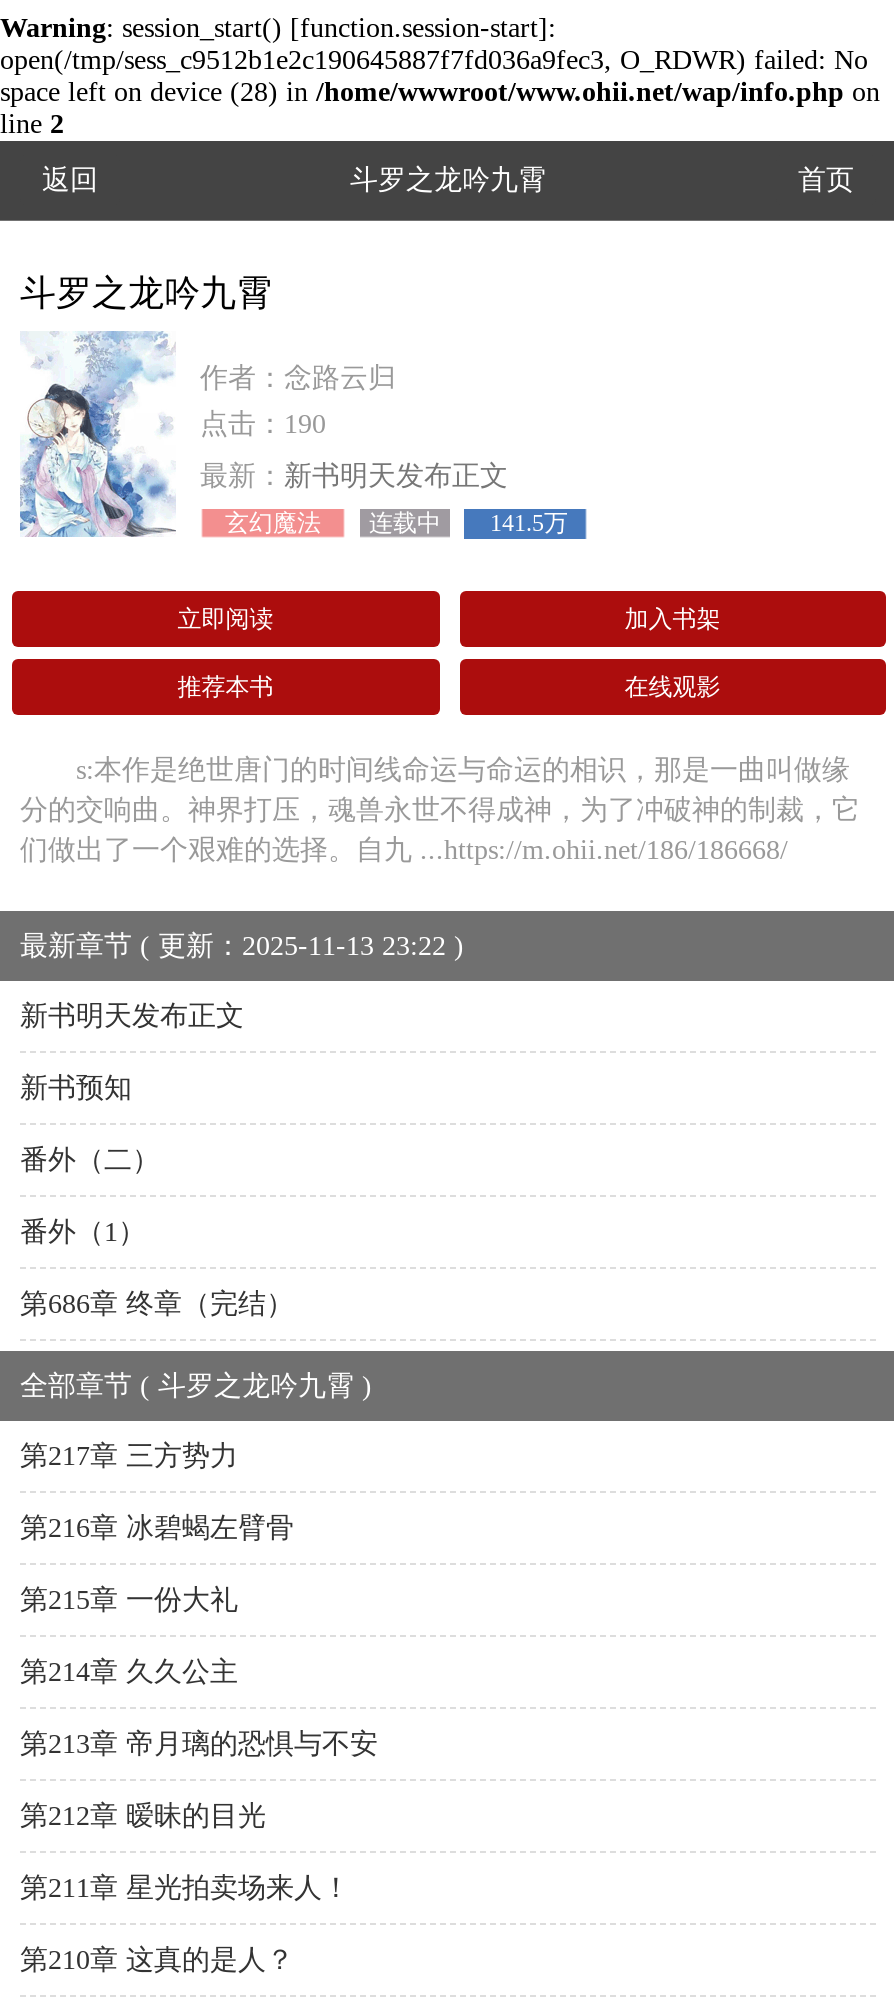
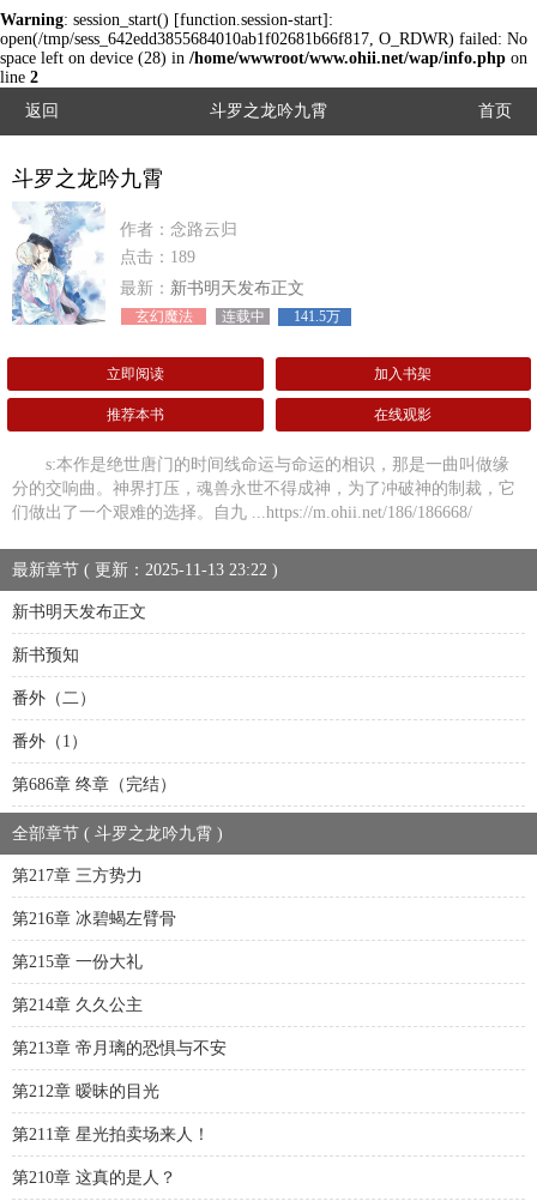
- open(/tmp/sess_c9512b1e2c190645887f7fd036a9fec3, O_RDWR) failed: No
+ open(/tmp/sess_642edd3855684010ab1f02681b66f817, O_RDWR) failed: No

- 点击：190
+ 点击：189
